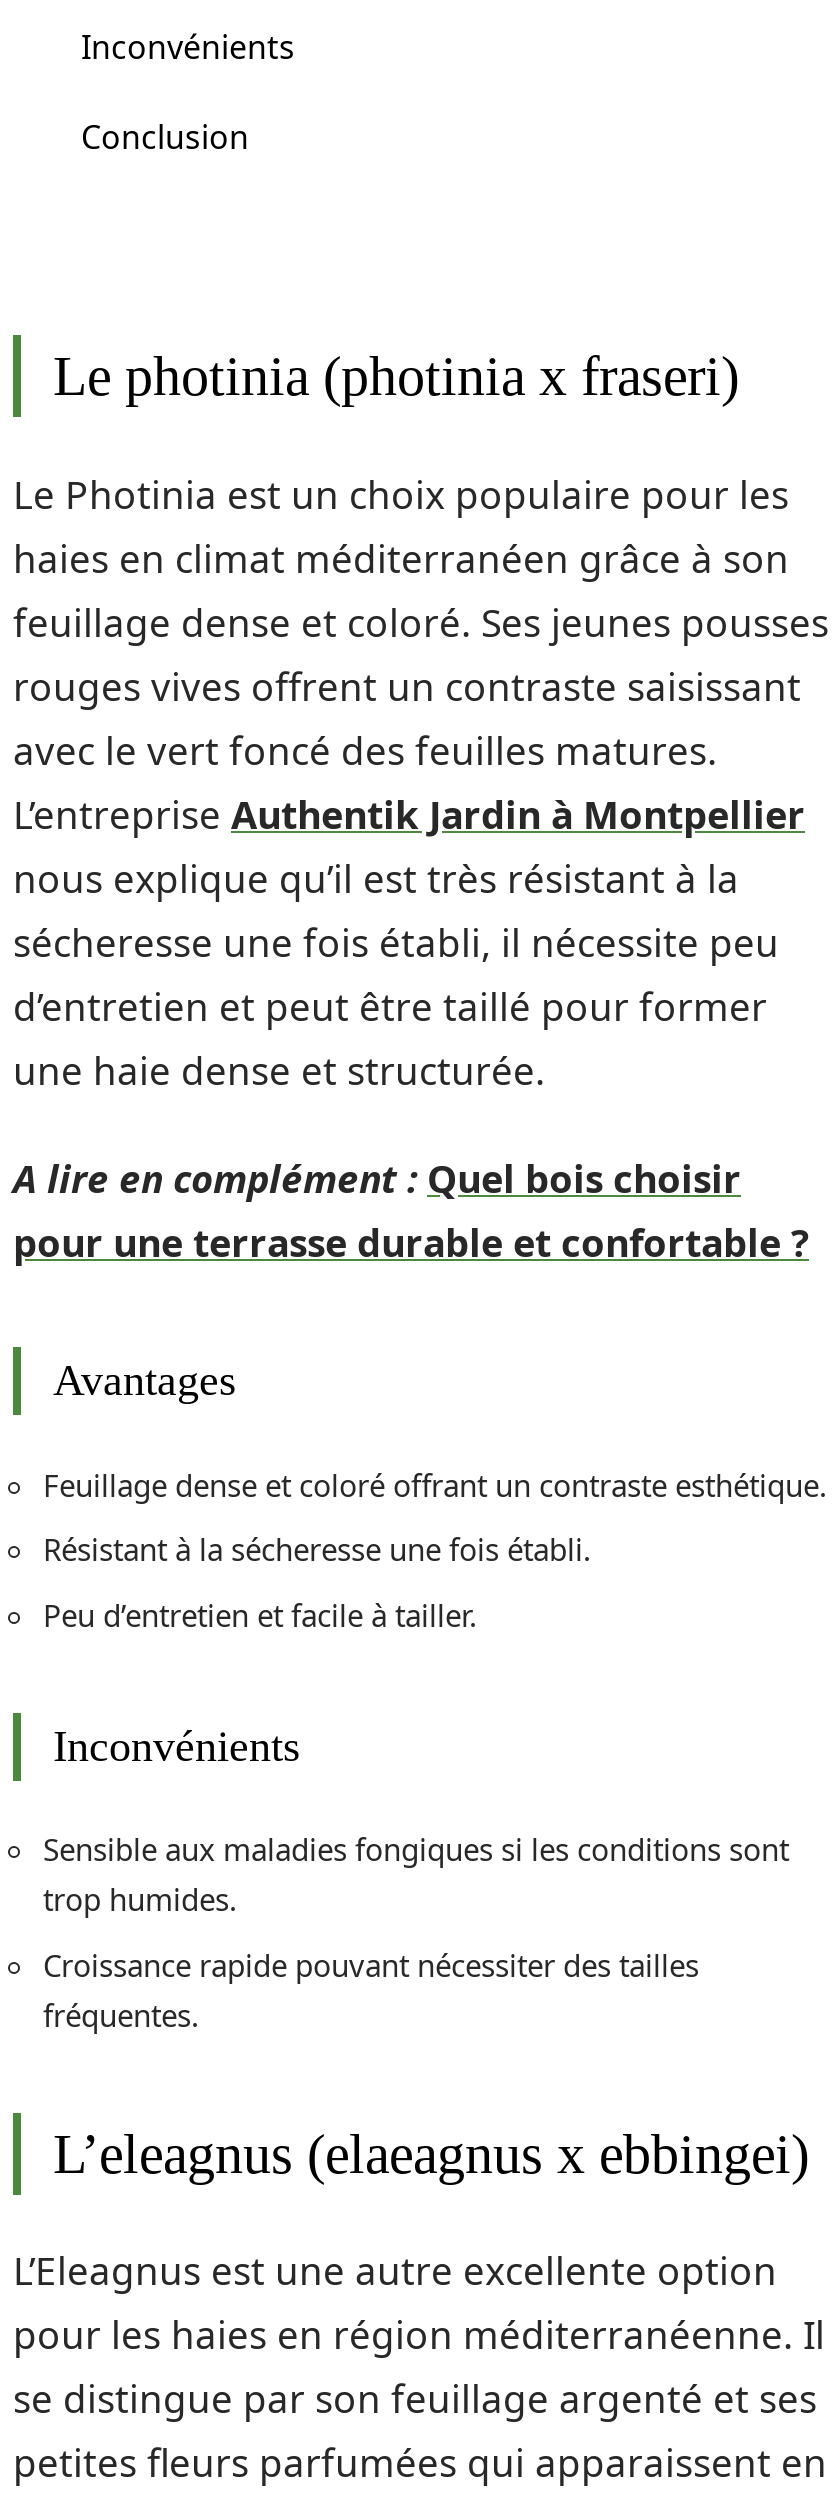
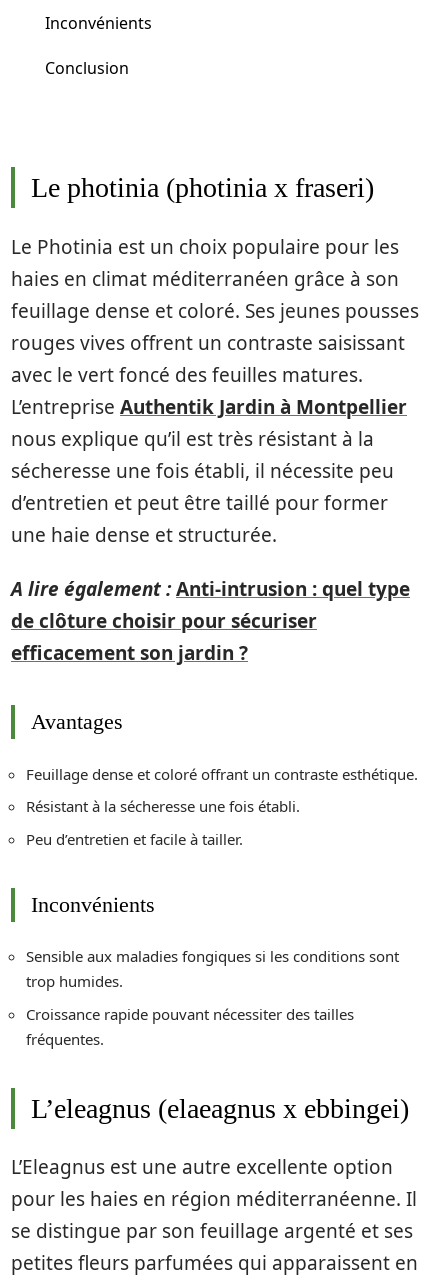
- A lire en complément : Quel bois choisir
- pour une terrasse durable et confortable ?
+ A lire également : Anti-intrusion : quel type
+ de clôture choisir pour sécuriser
+ efficacement son jardin ?
